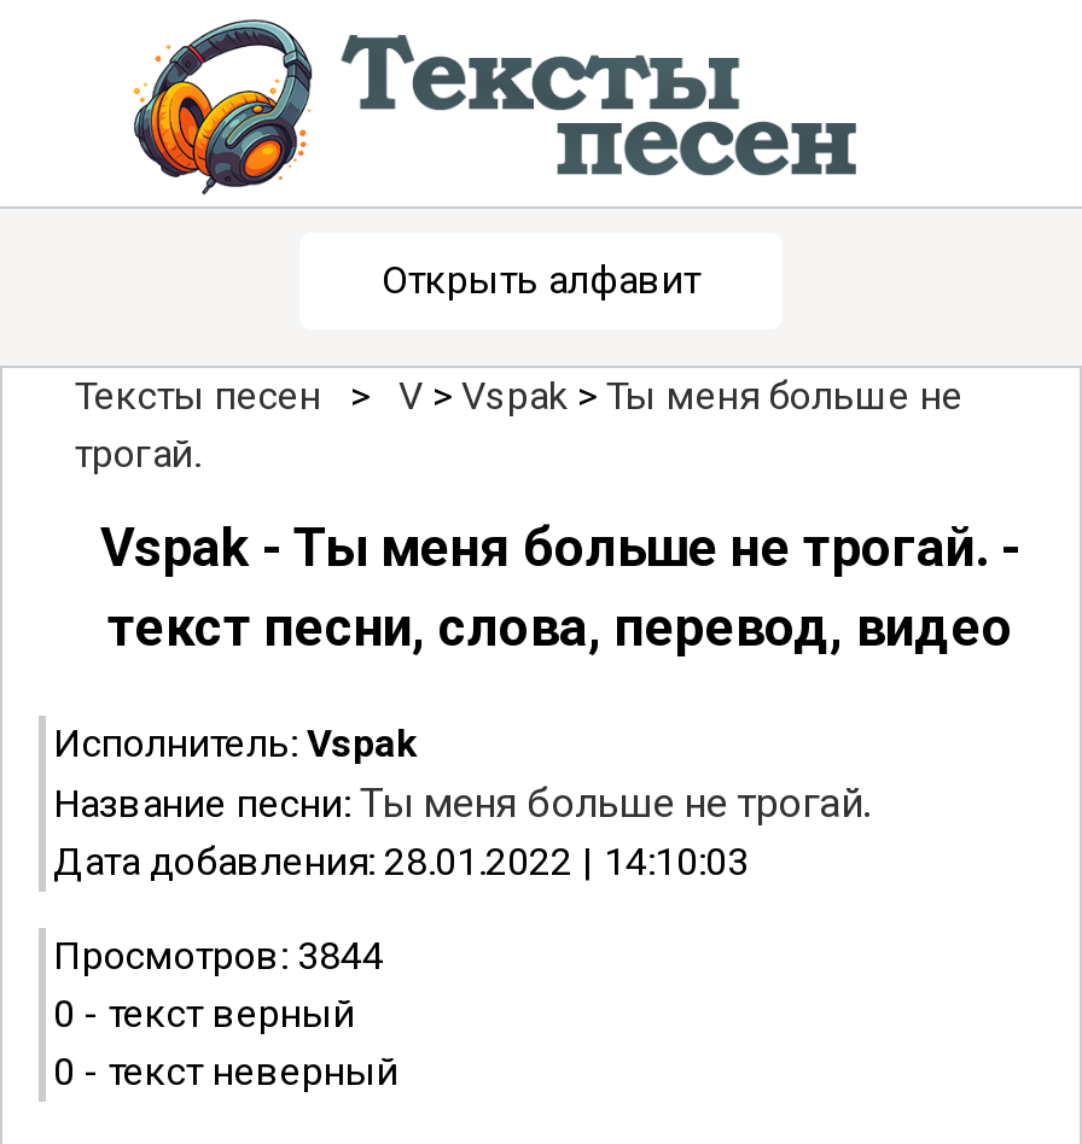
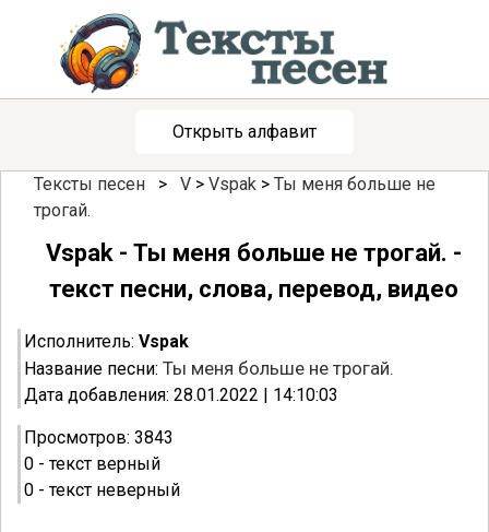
- Просмотров: 3844
+ Просмотров: 3843
